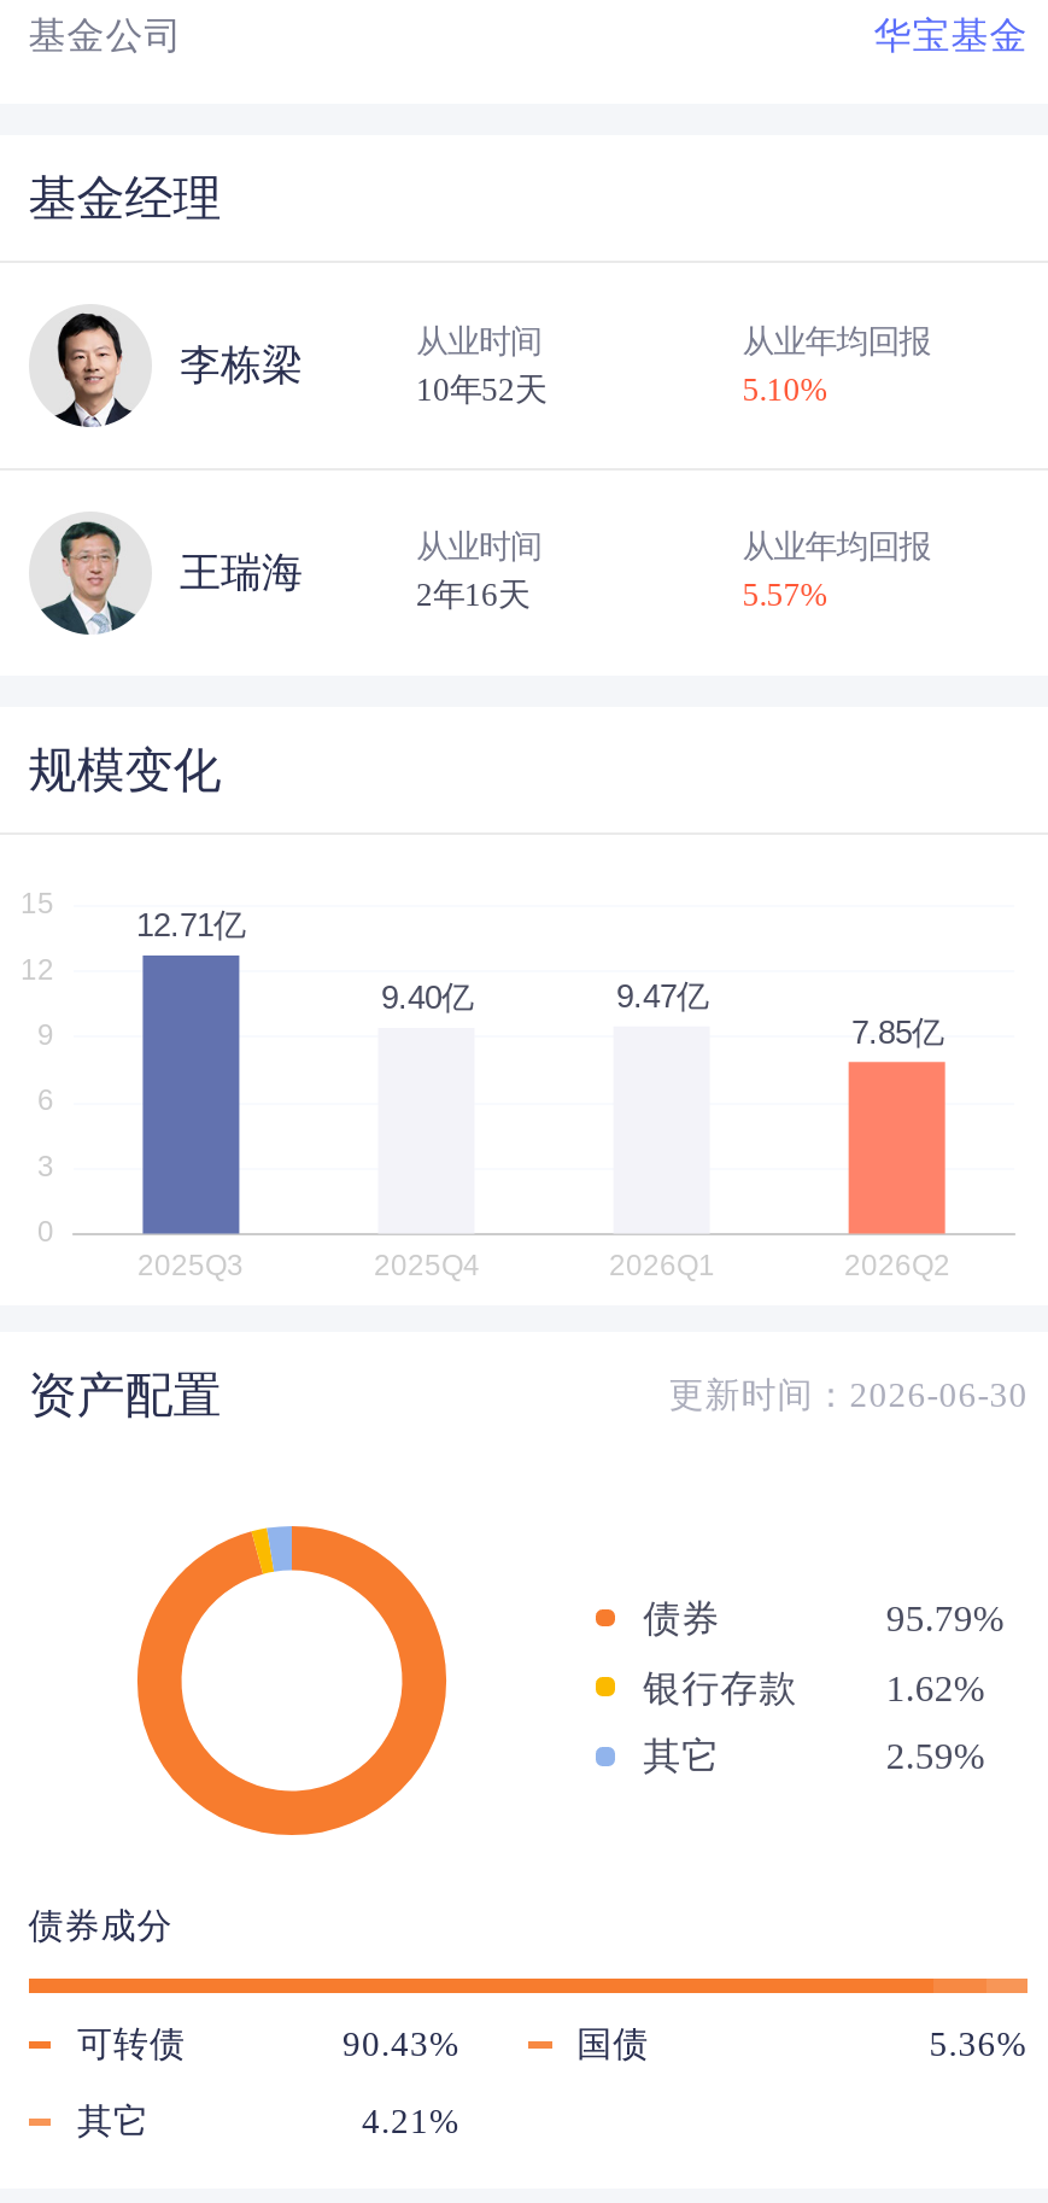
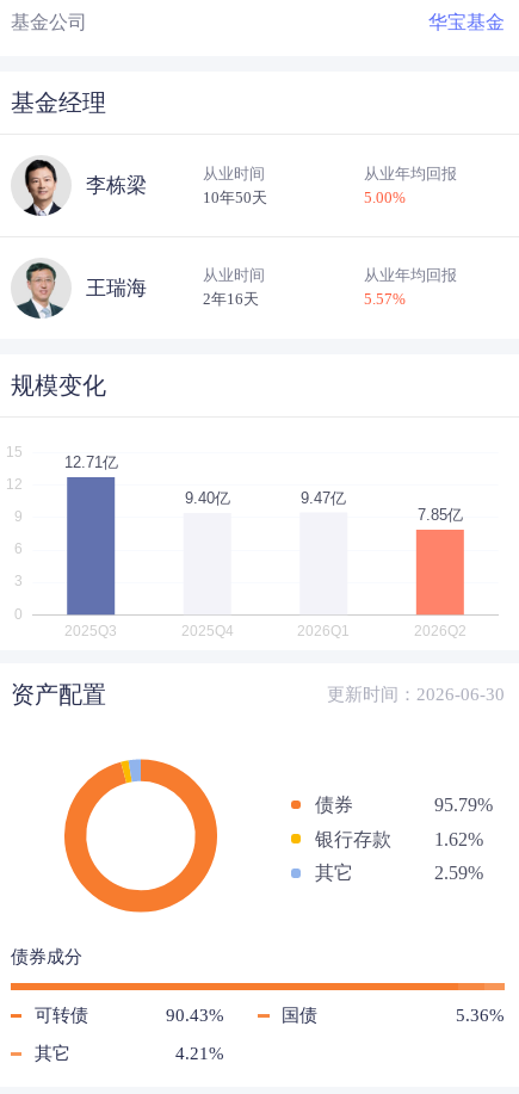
- 10年52天
+ 10年50天

- 5.10%
+ 5.00%
